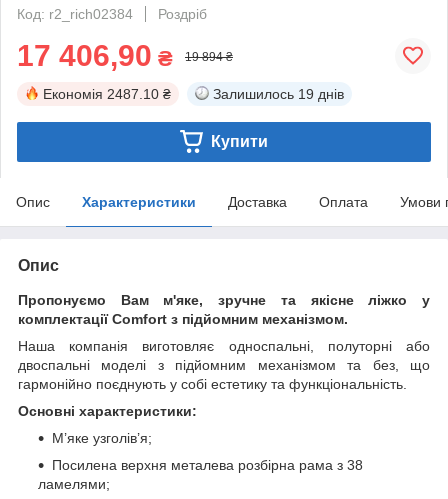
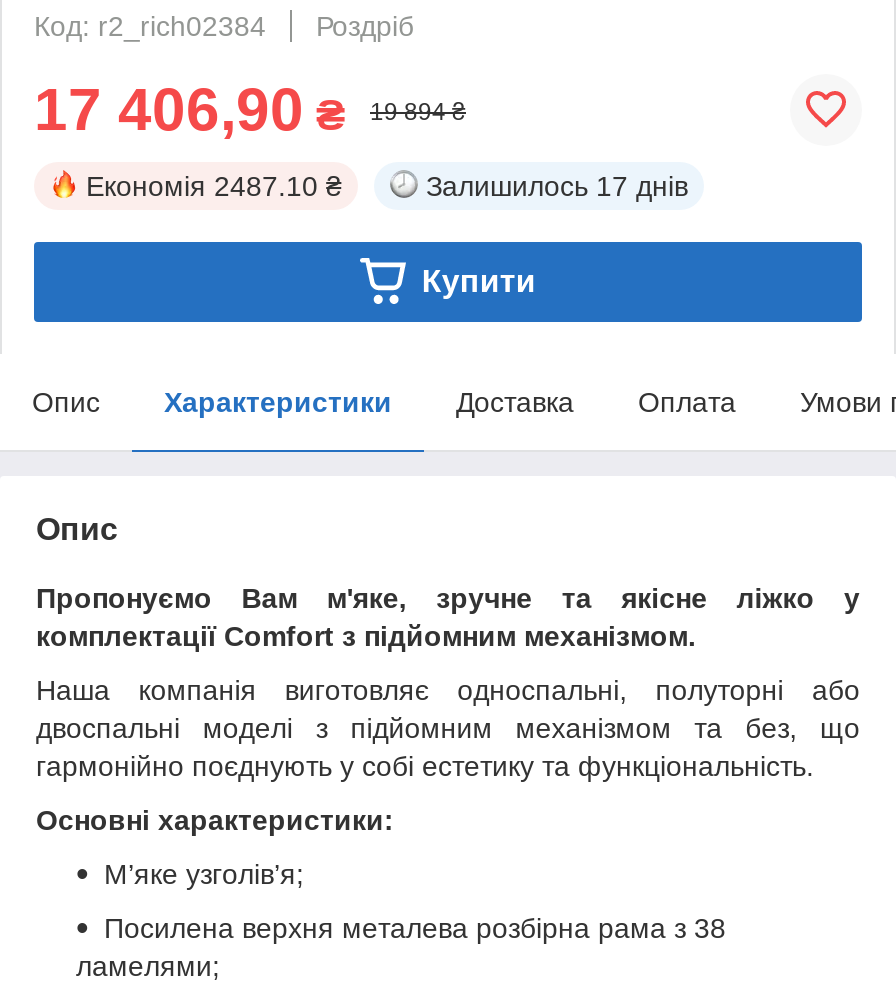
- Залишилось 19 днів
+ Залишилось 17 днів
